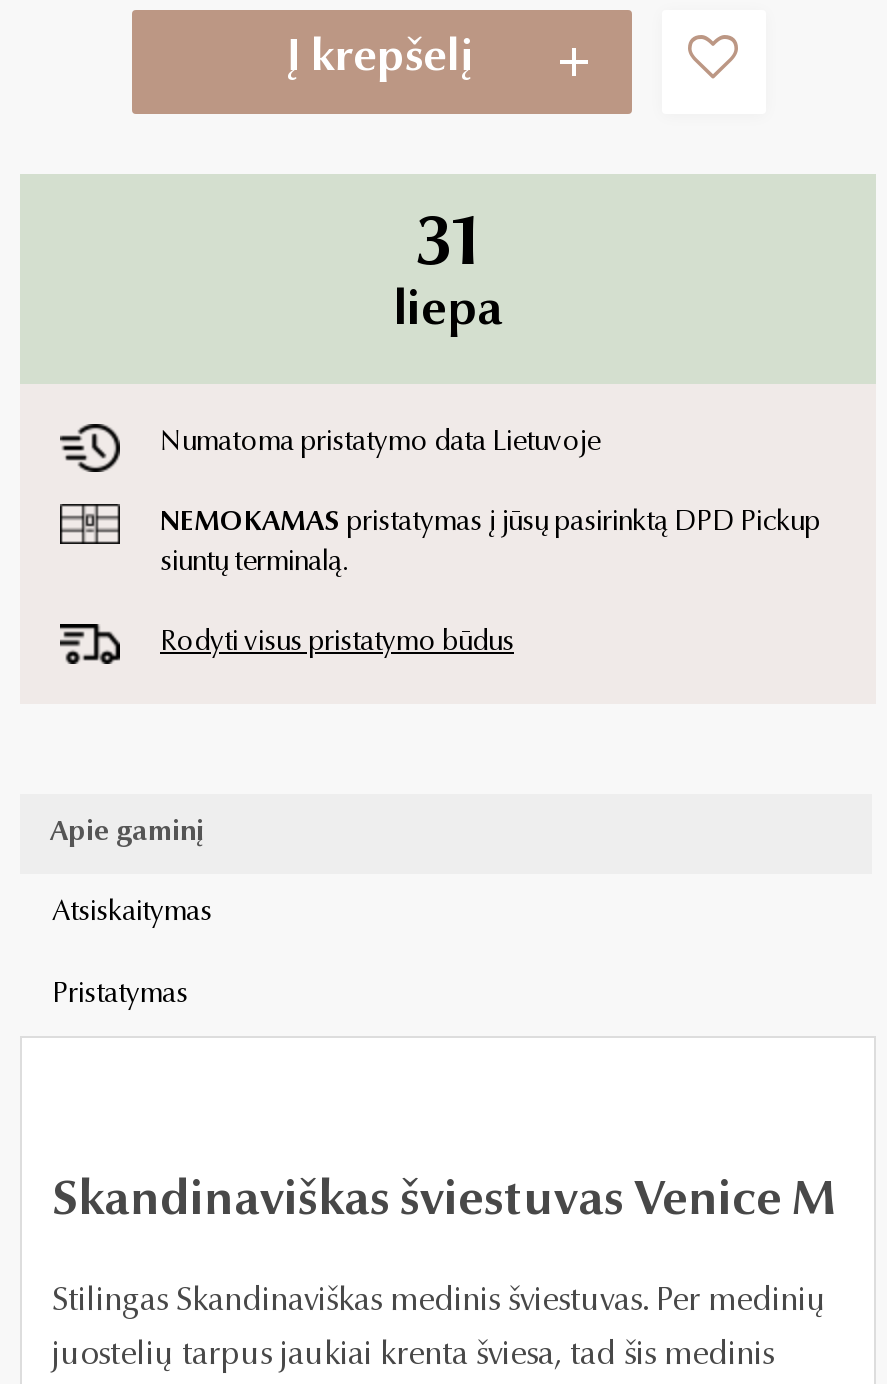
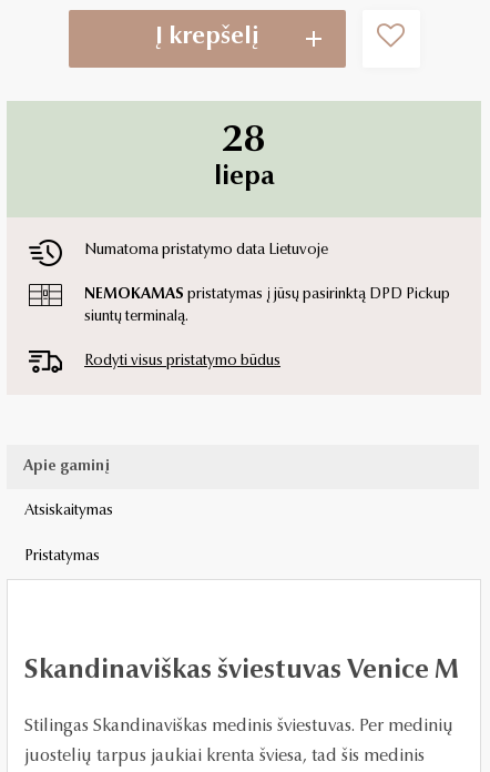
- 31
+ 28
